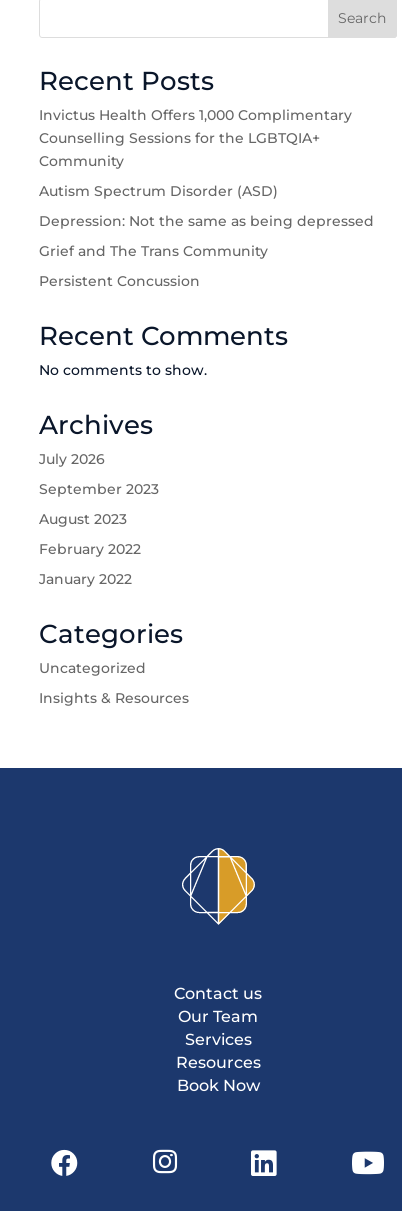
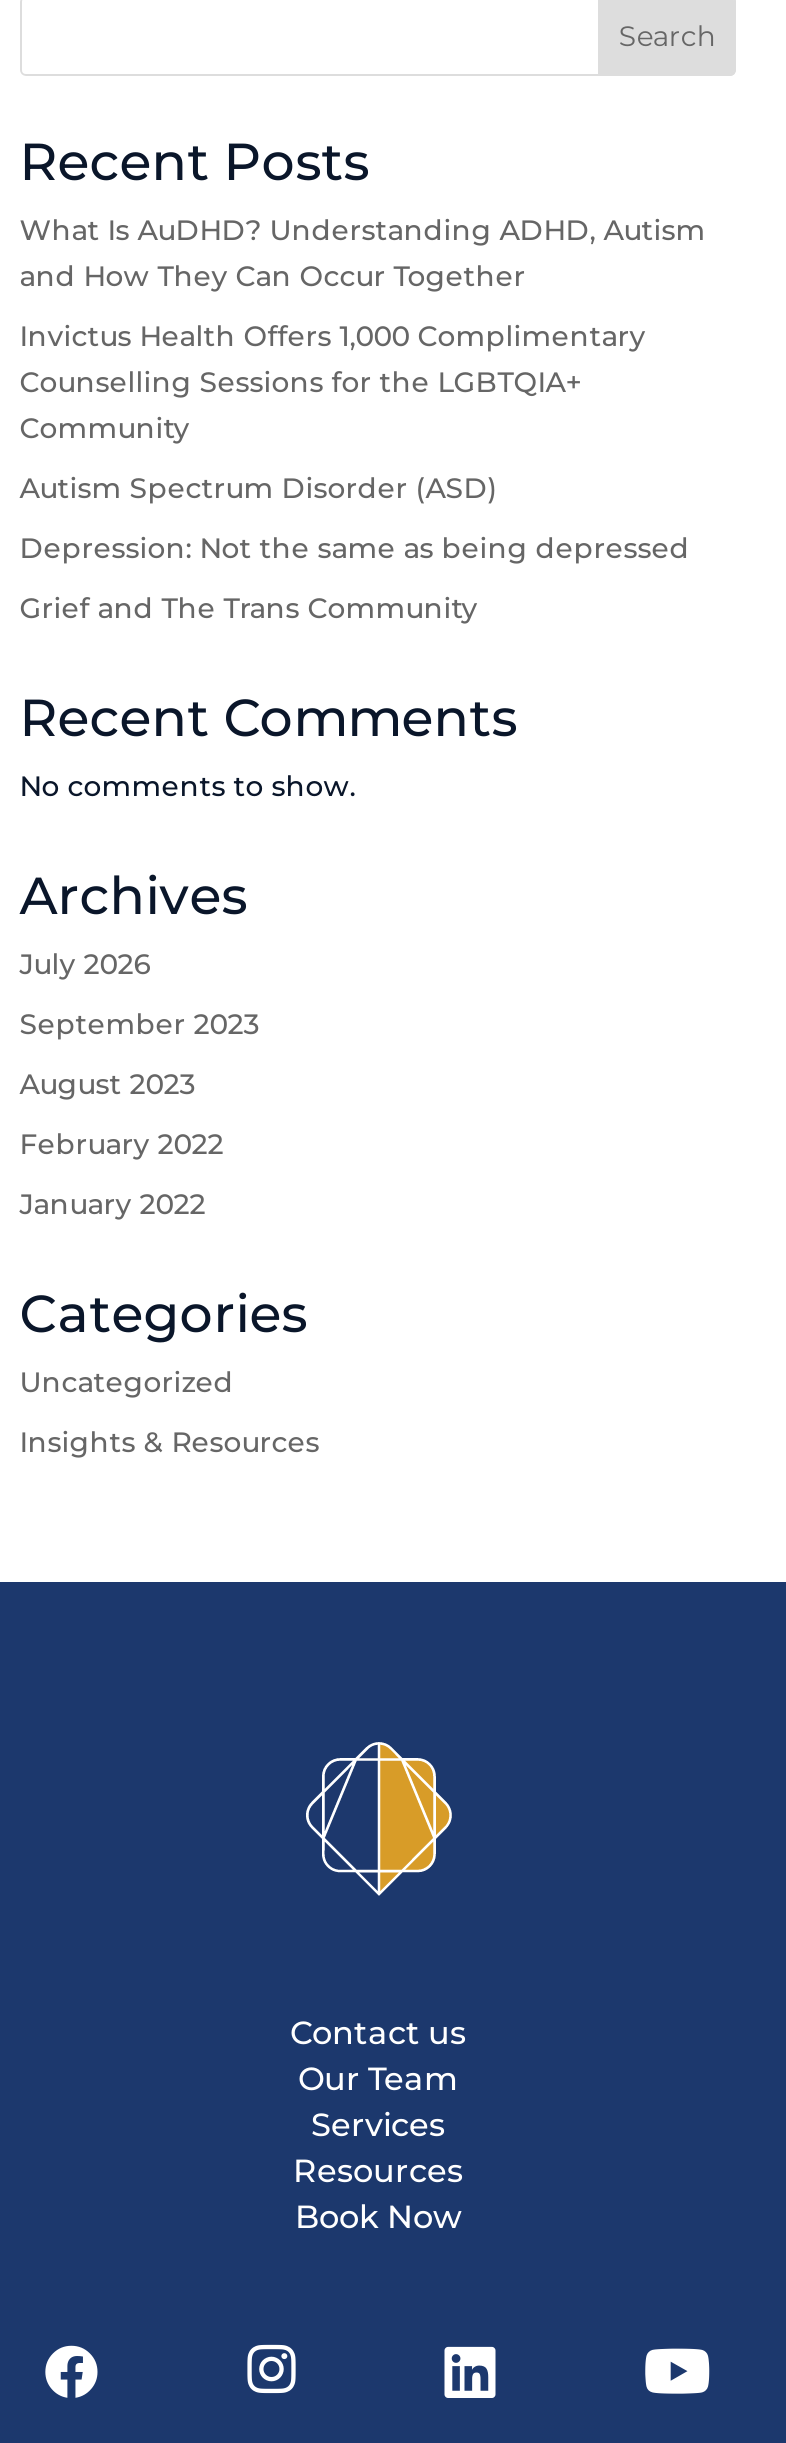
+ What Is AuDHD? Understanding ADHD, Autism
+ and How They Can Occur Together

moved down: Invictus Health Offers 1,000 Complimentary | Counselling Sessions for the LGBTQIA+ | Community | Autism Spectrum Disorder (ASD) | Depression: Not the same as being depressed | Grief and The Trans Community

- Persistent Concussion
